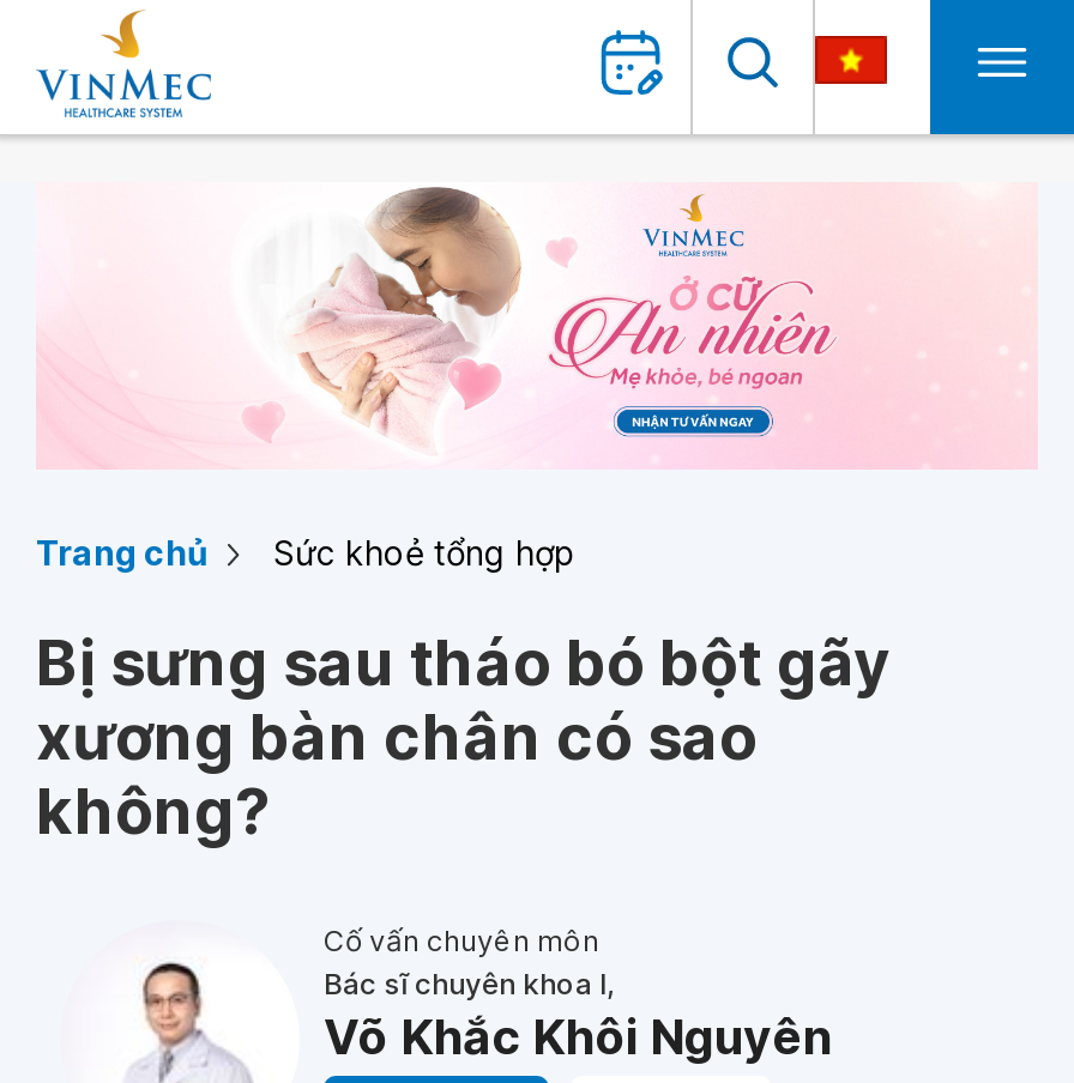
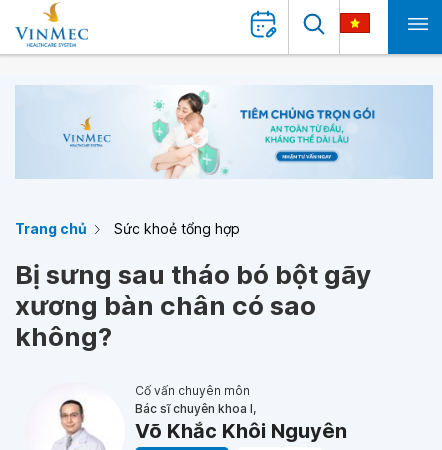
- [image]
+ [image]
